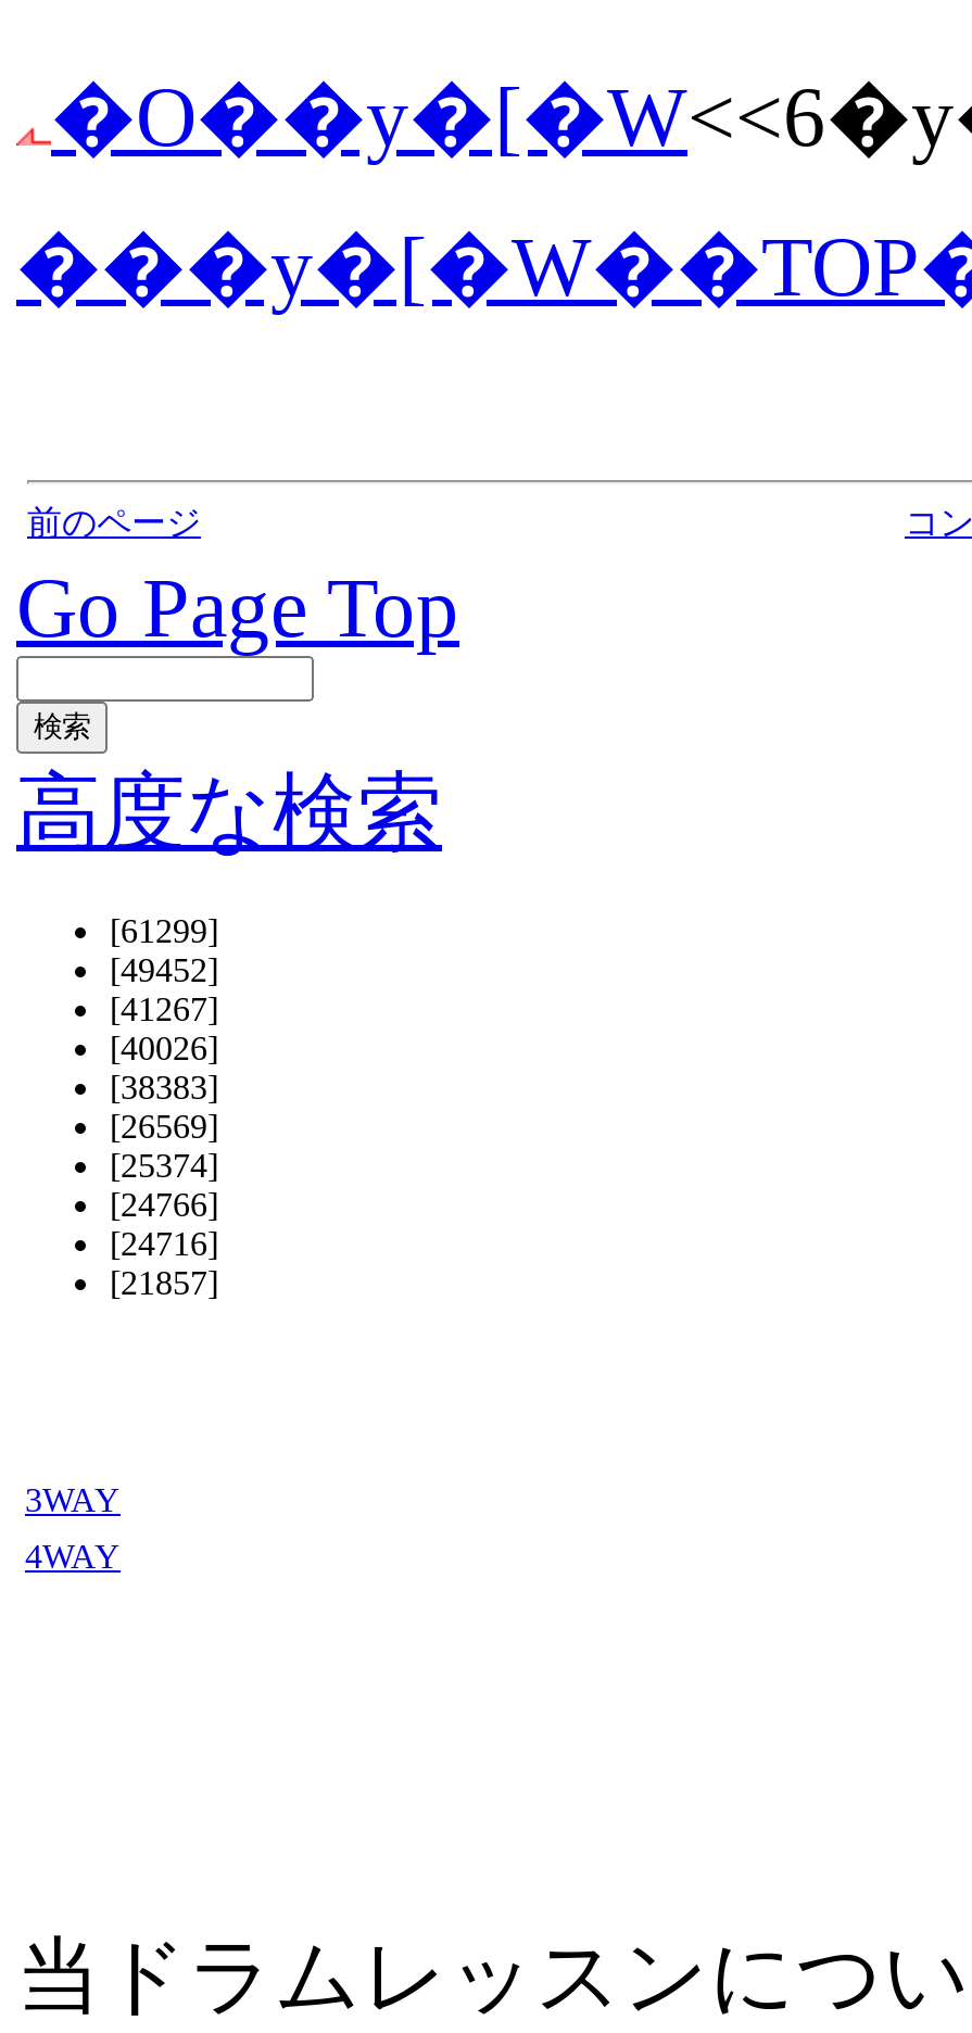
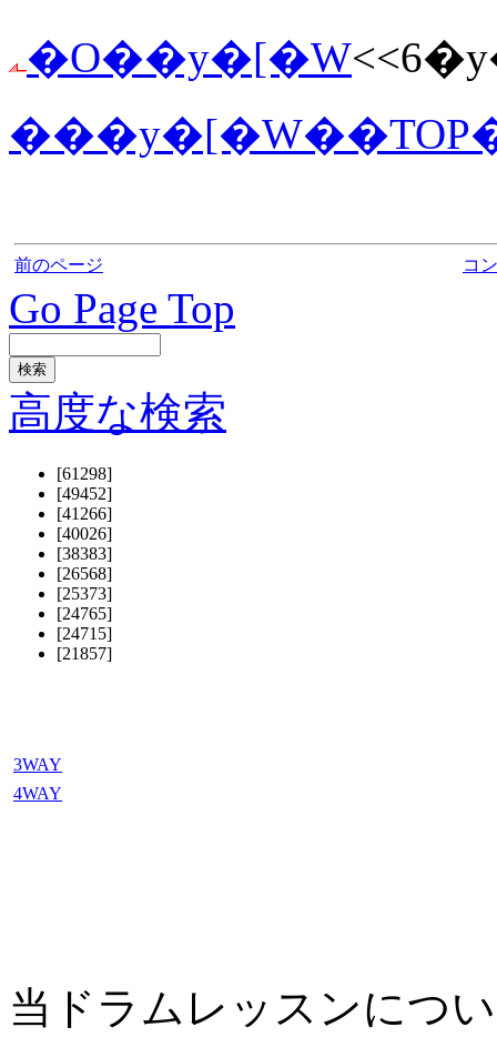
- [61299]
+ [61298]

- [41267]
+ [41266]

- [26569]
+ [26568]

- [25374]
+ [25373]

- [24766]
+ [24765]

- [24716]
+ [24715]
